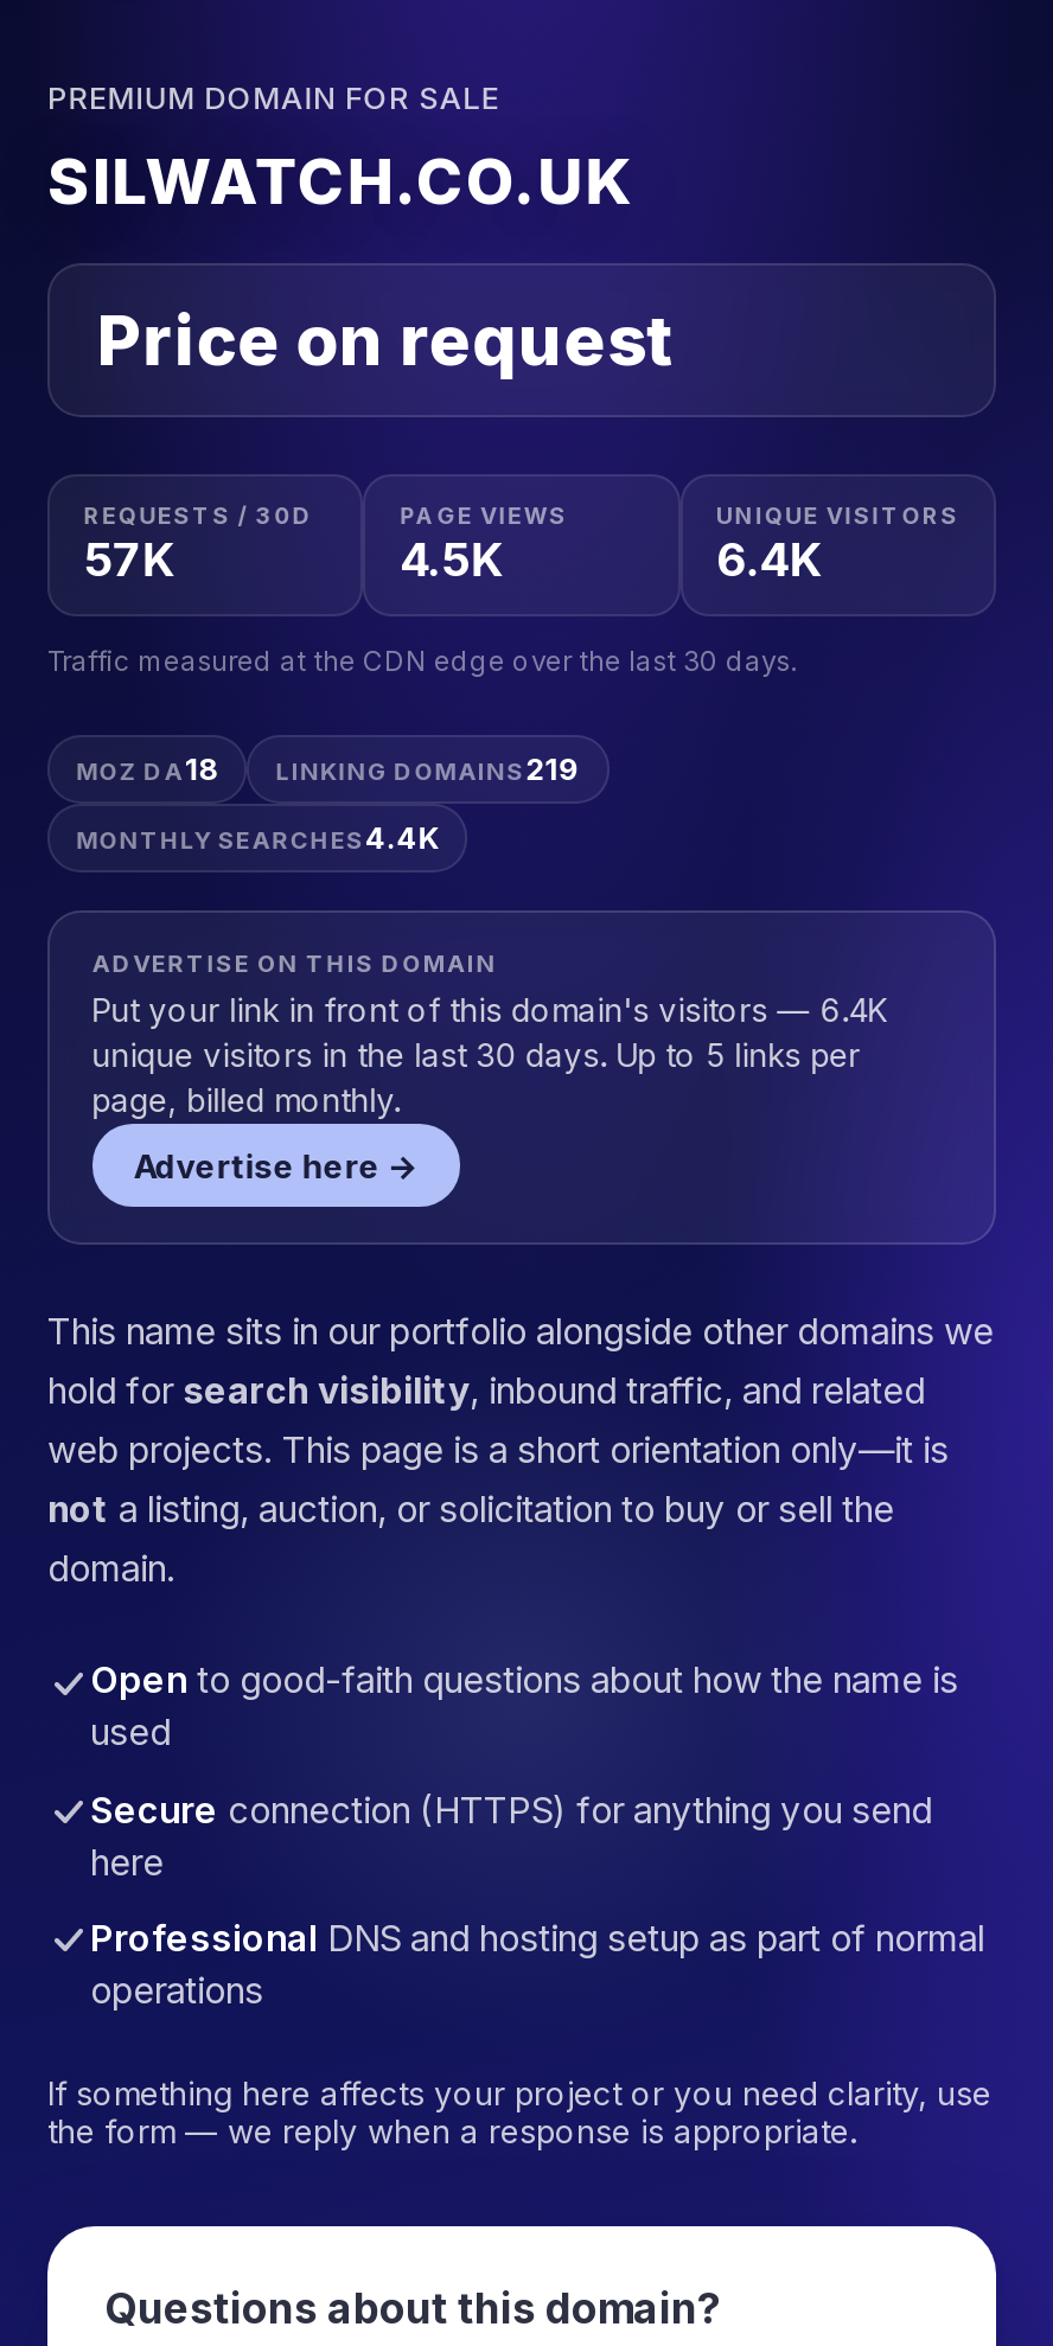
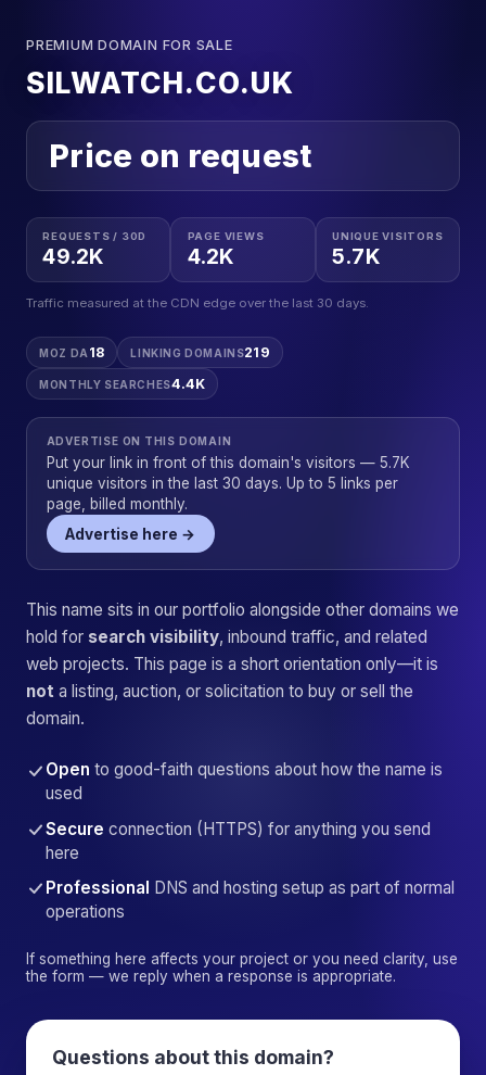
- 57K
+ 49.2K

- 4.5K
+ 4.2K

- 6.4K
+ 5.7K

- Put your link in front of this domain's visitors — 6.4K
+ Put your link in front of this domain's visitors — 5.7K
